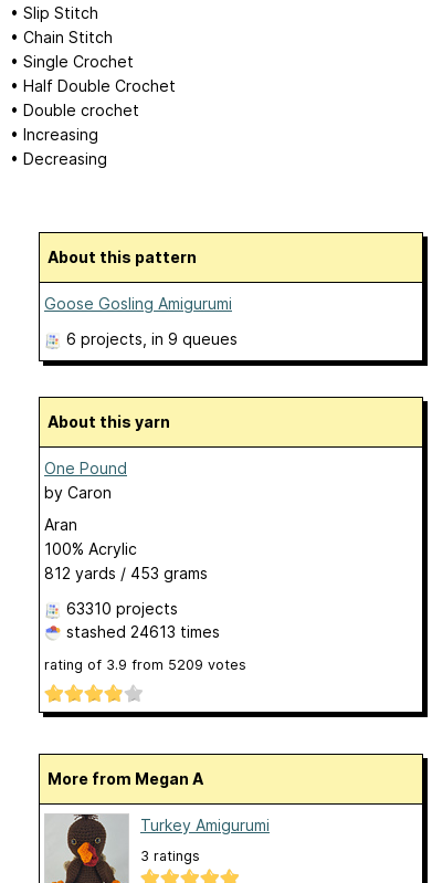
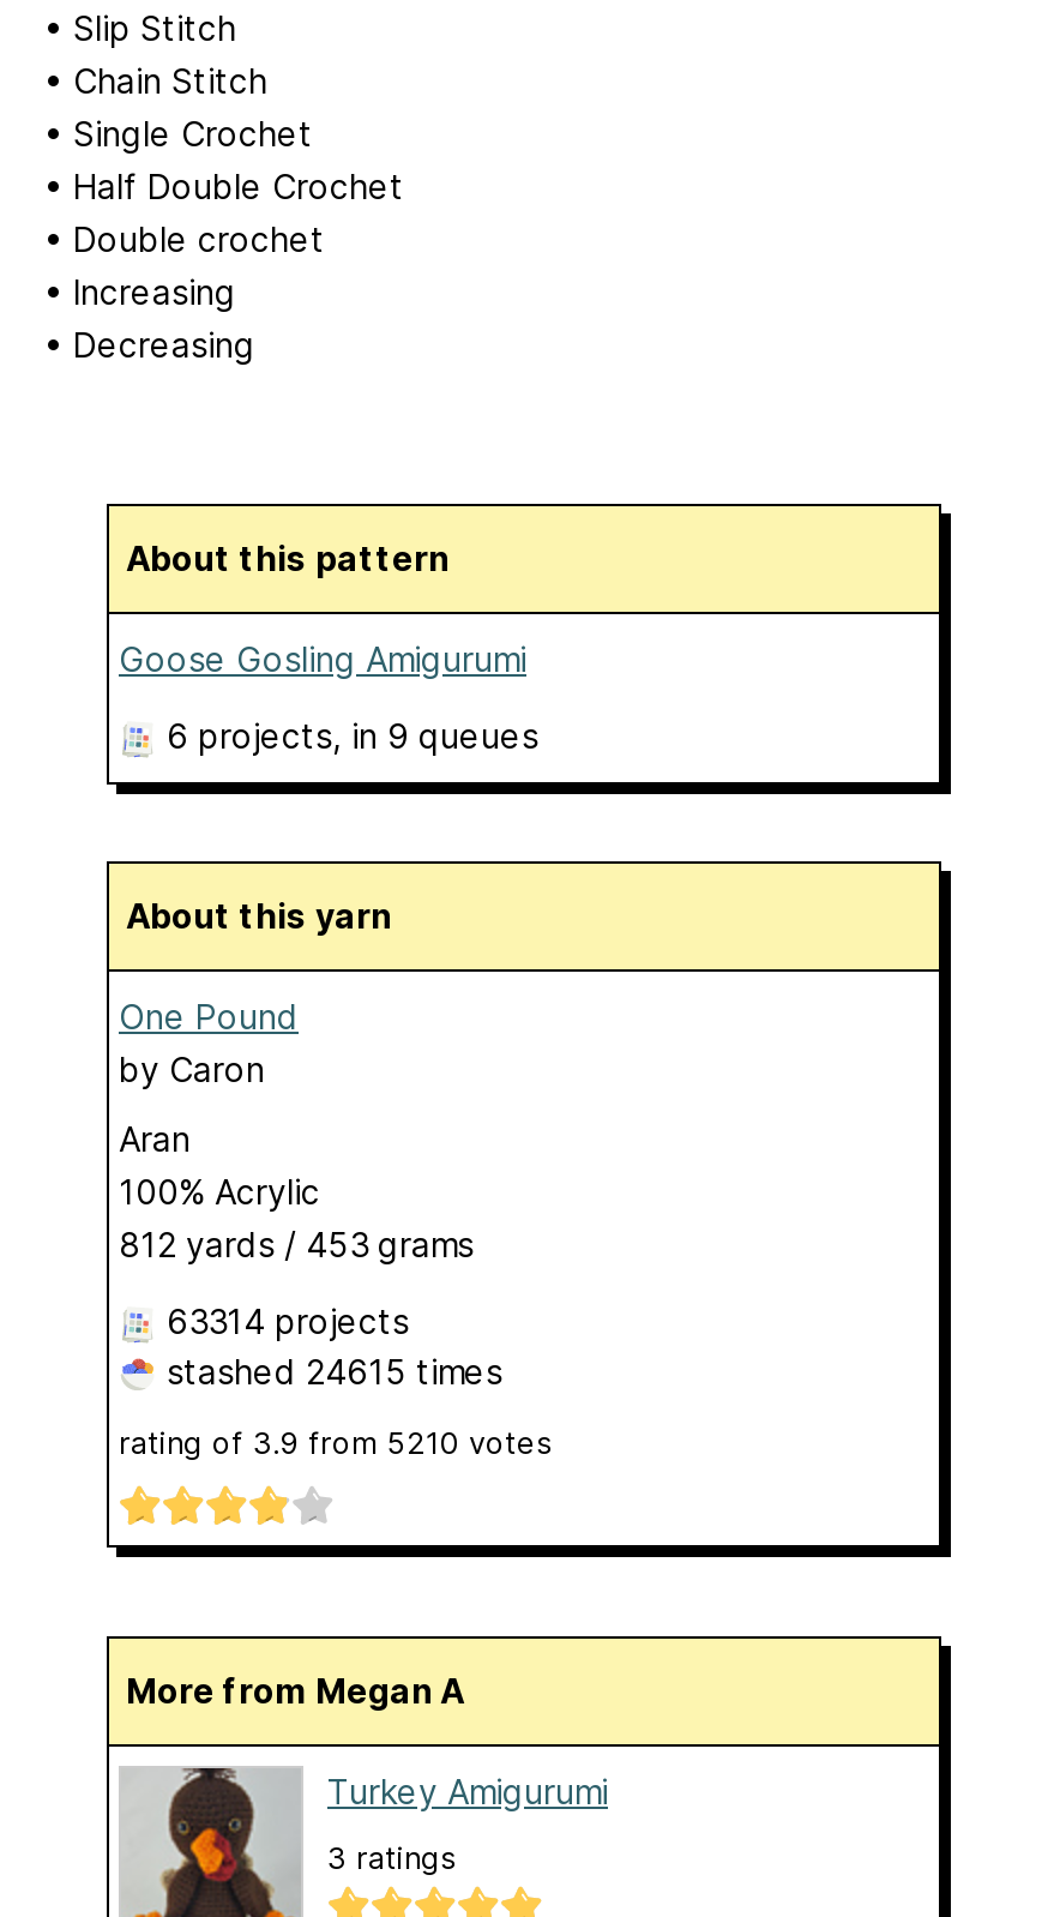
- 63310 projects
+ 63314 projects

- stashed 24613 times
+ stashed 24615 times

- rating of 3.9 from 5209 votes
+ rating of 3.9 from 5210 votes
